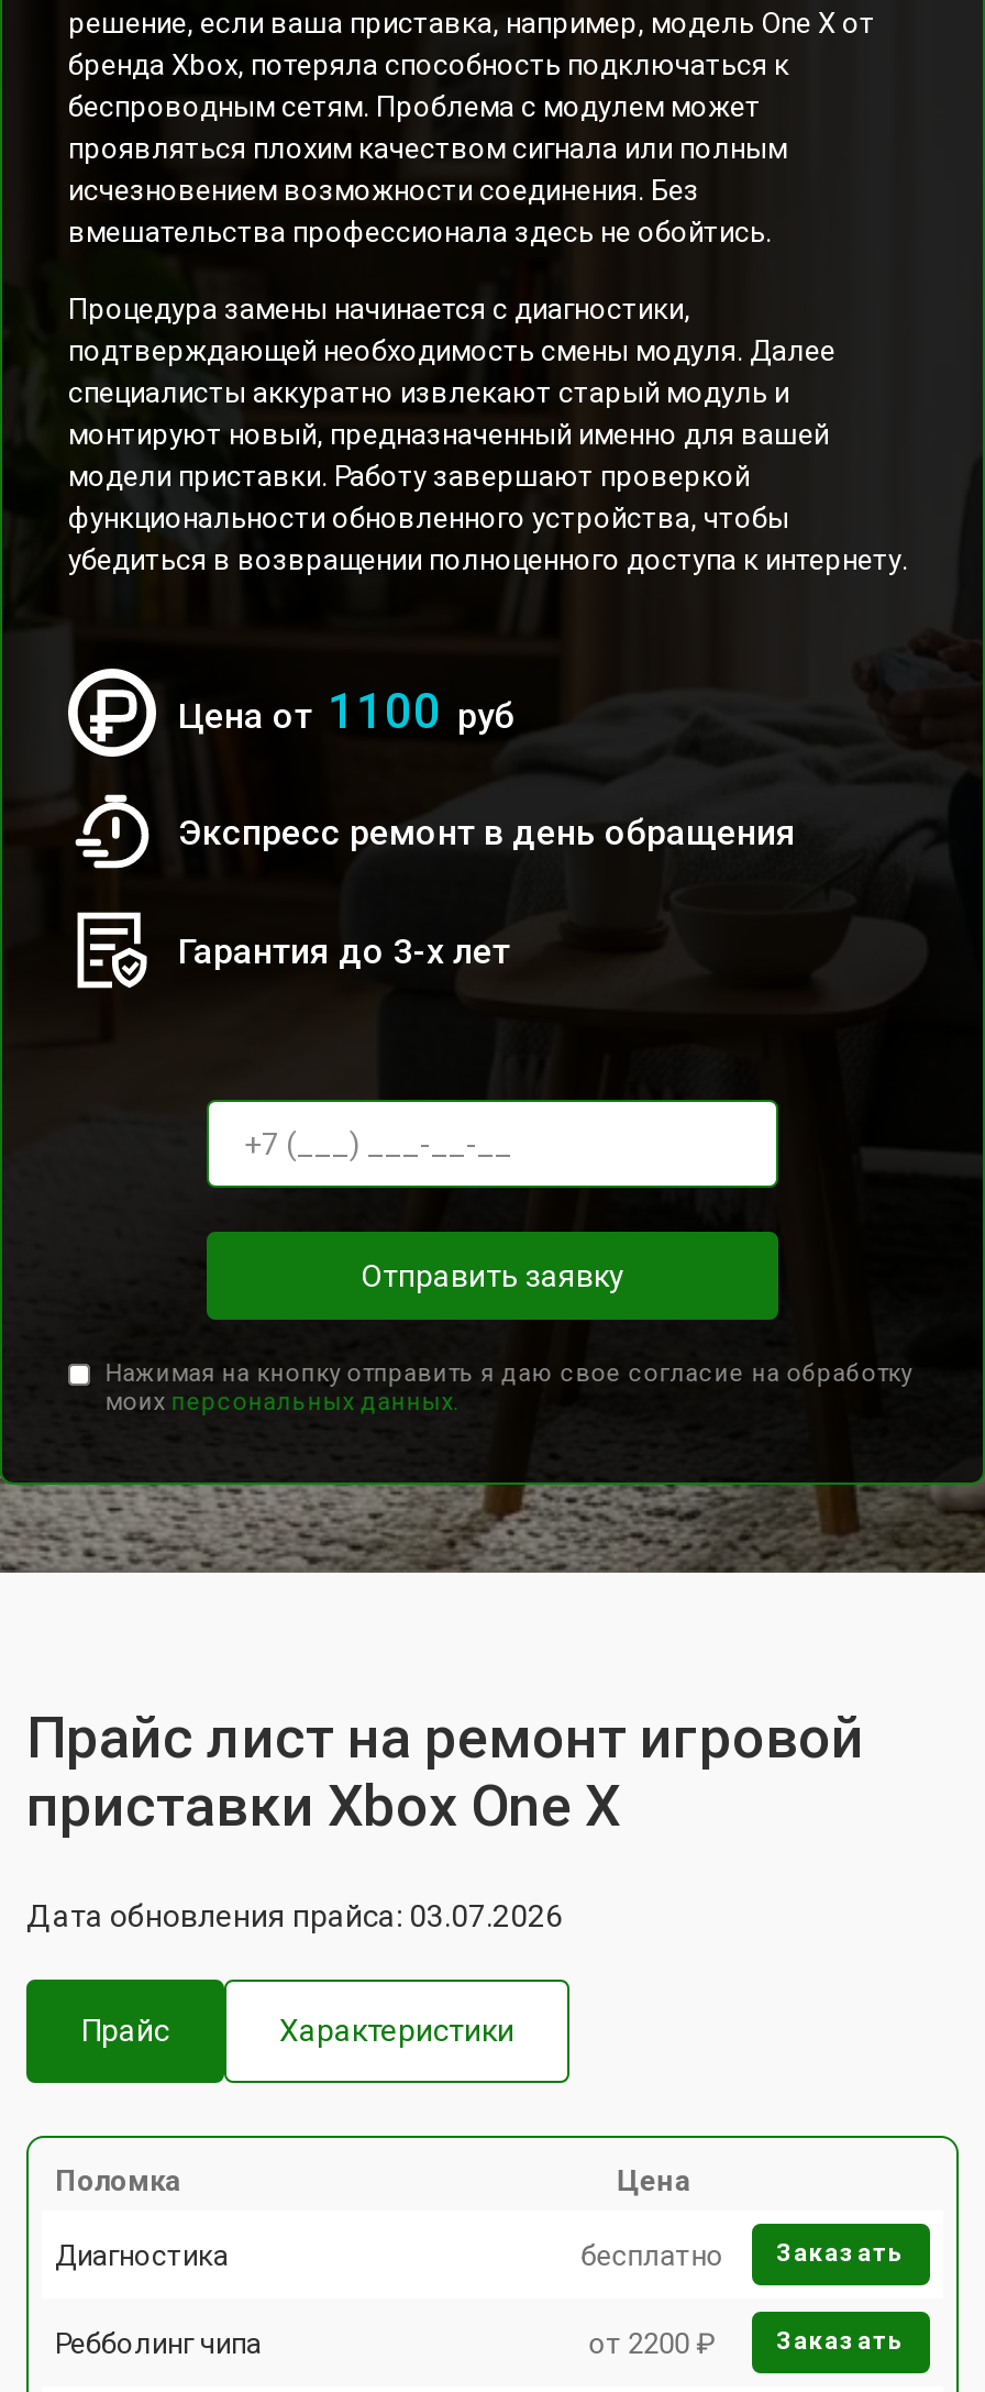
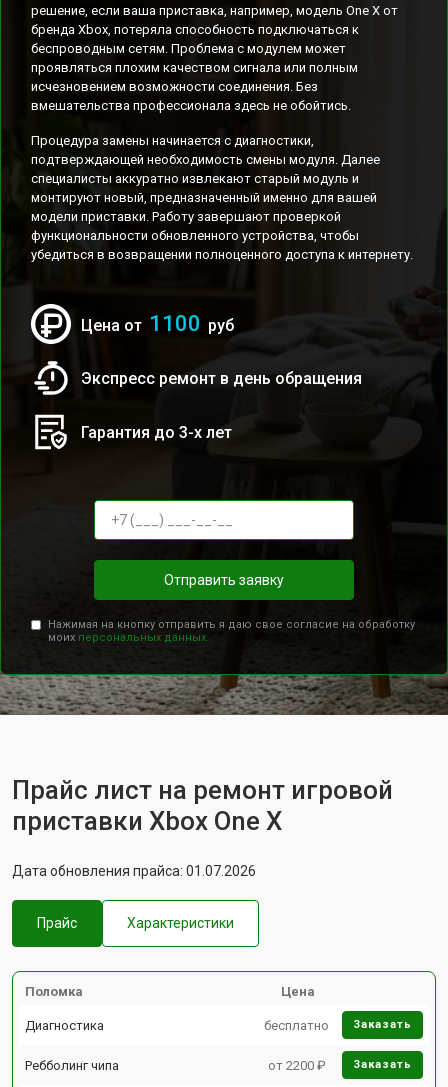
- Дата обновления прайса: 03.07.2026
+ Дата обновления прайса: 01.07.2026
